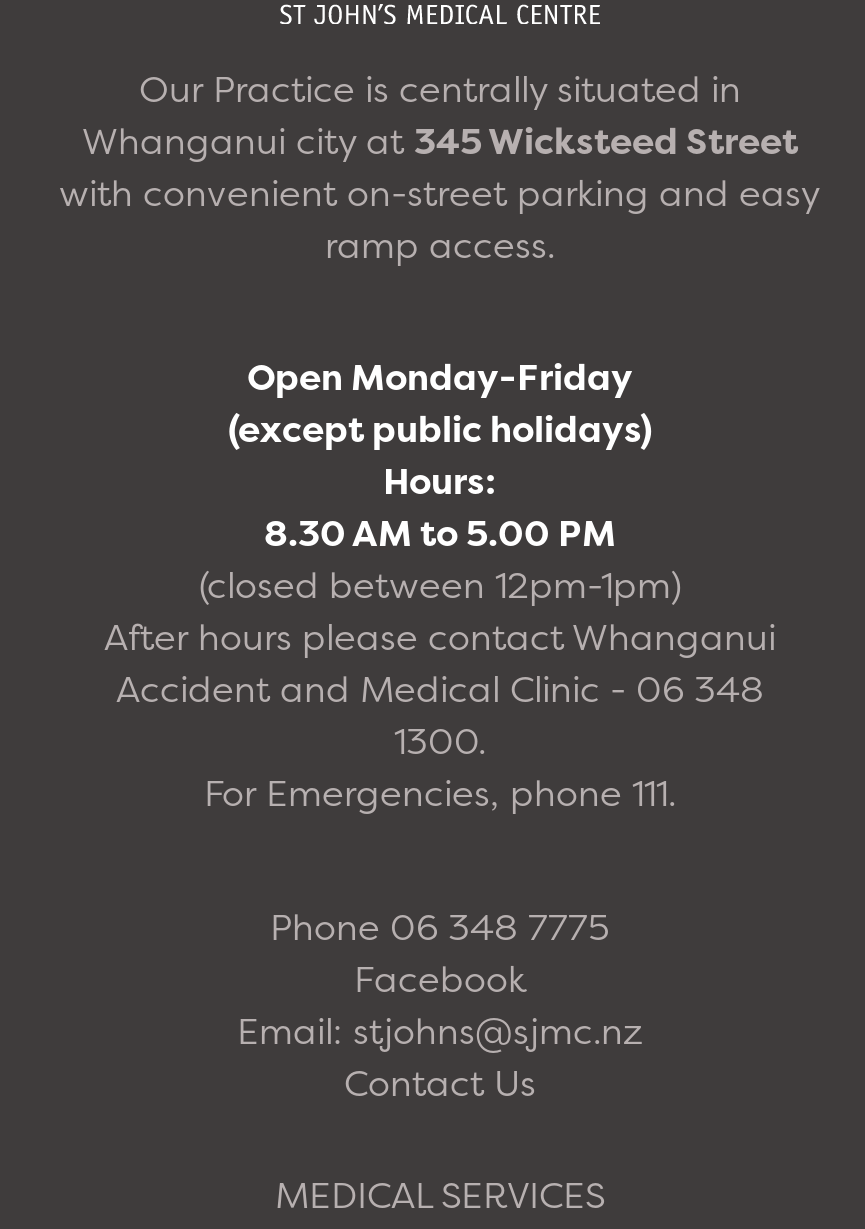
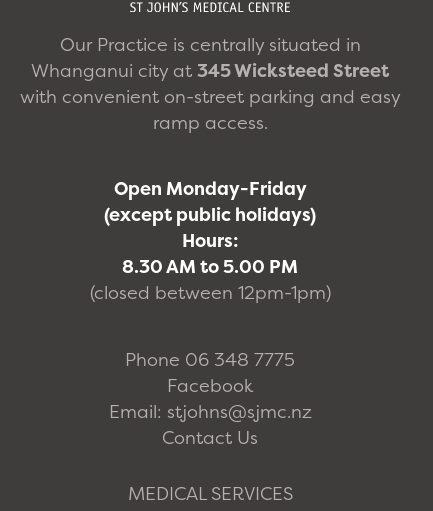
- After hours please contact Whanganui
- Accident and Medical Clinic - 06 348
- 1300.
- For Emergencies, phone 111.
